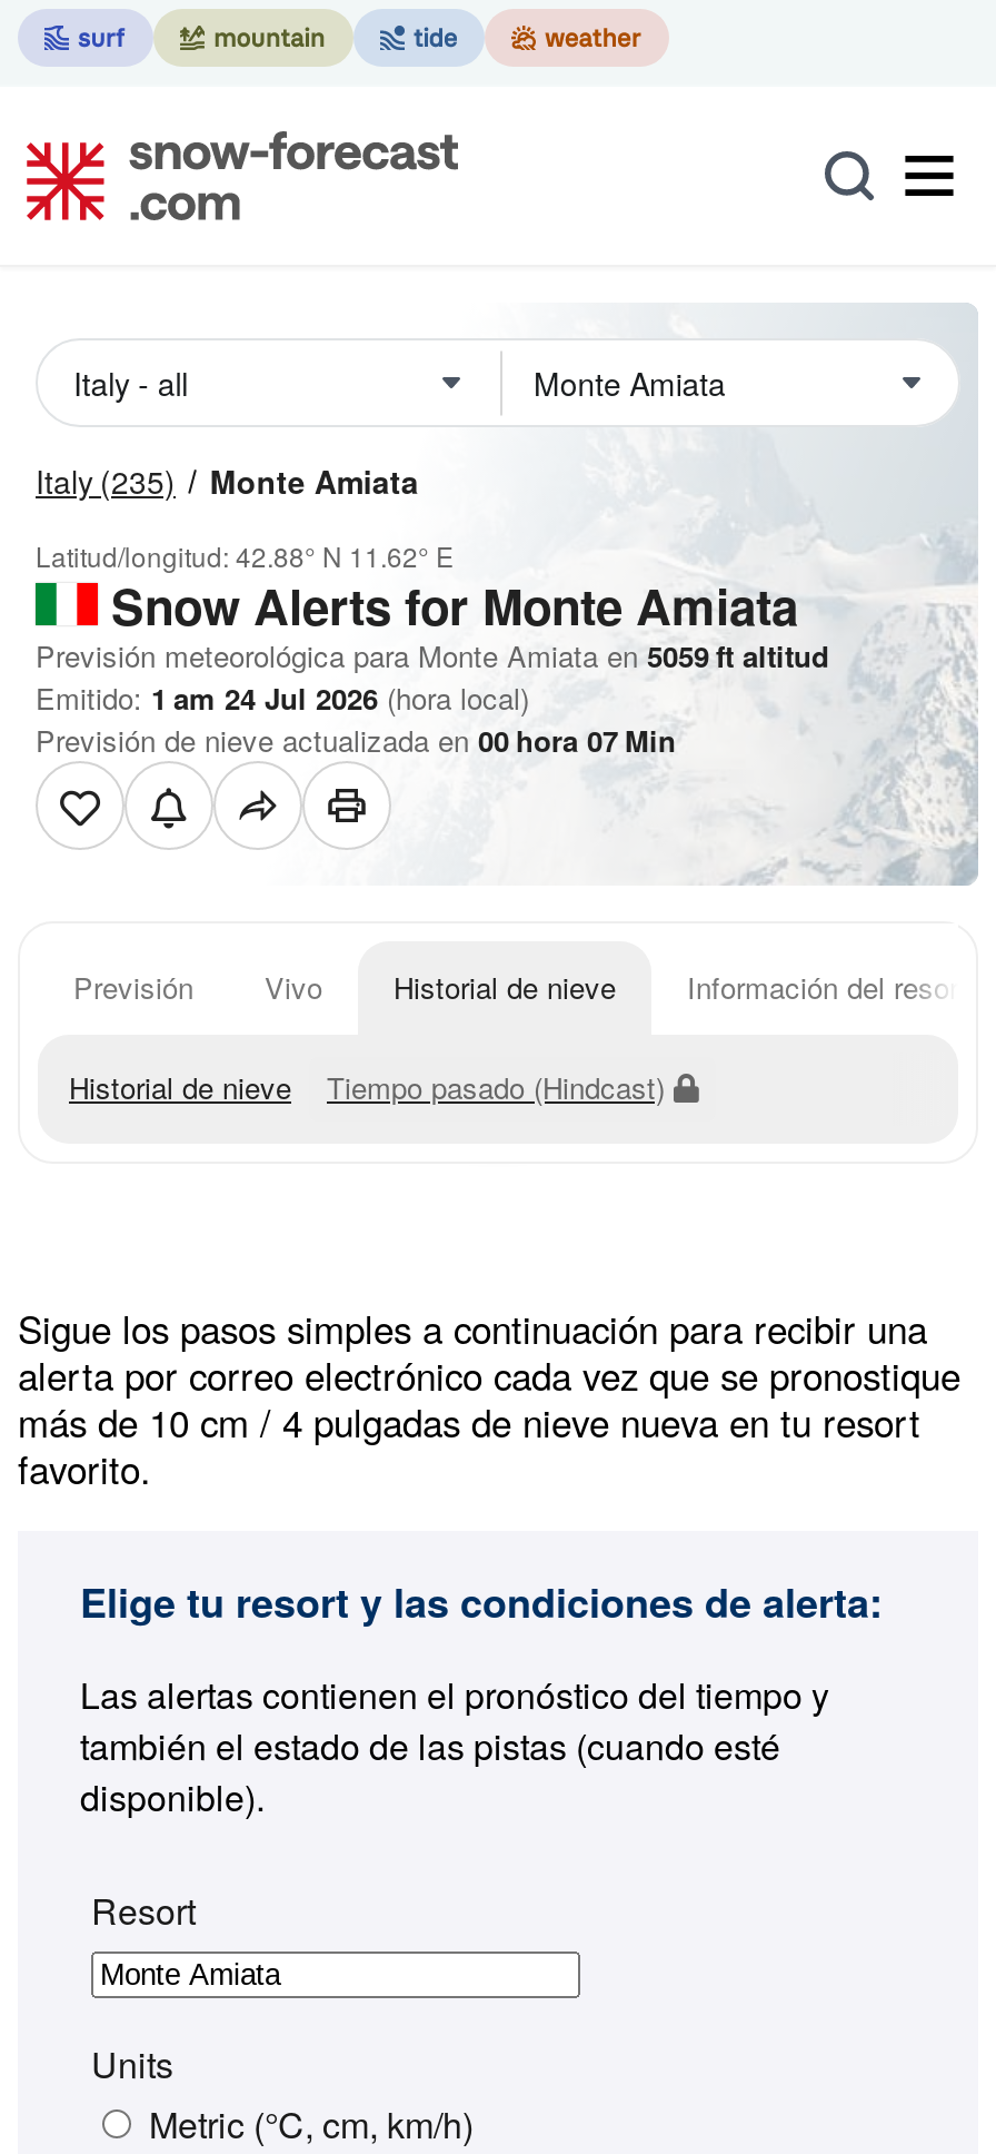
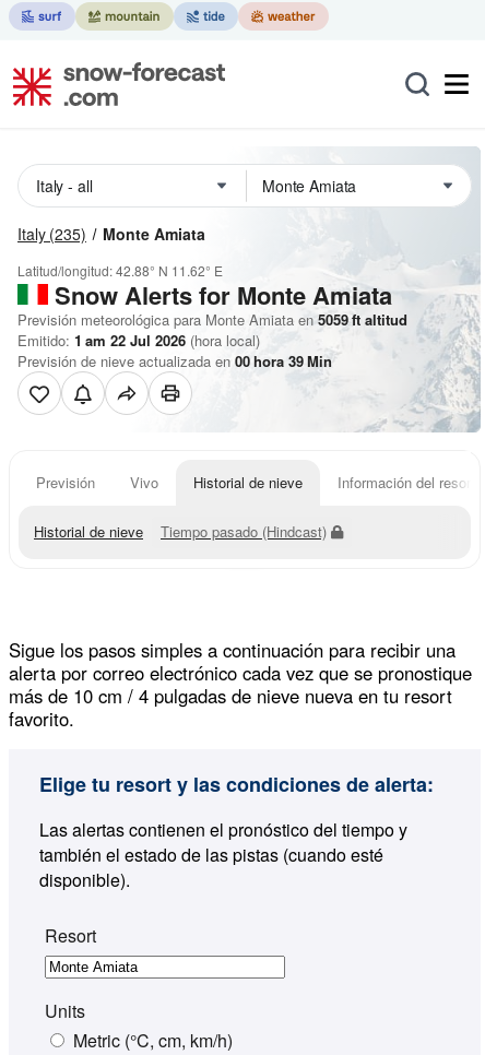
- Emitido: 1 am 24 Jul 2026 (hora local)
+ Emitido: 1 am 22 Jul 2026 (hora local)

- Previsión de nieve actualizada en 00 hora 07 Min
+ Previsión de nieve actualizada en 00 hora 39 Min
